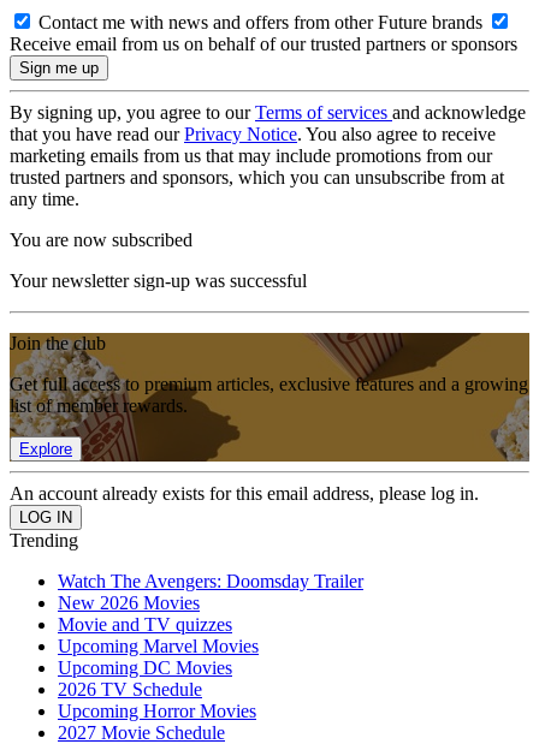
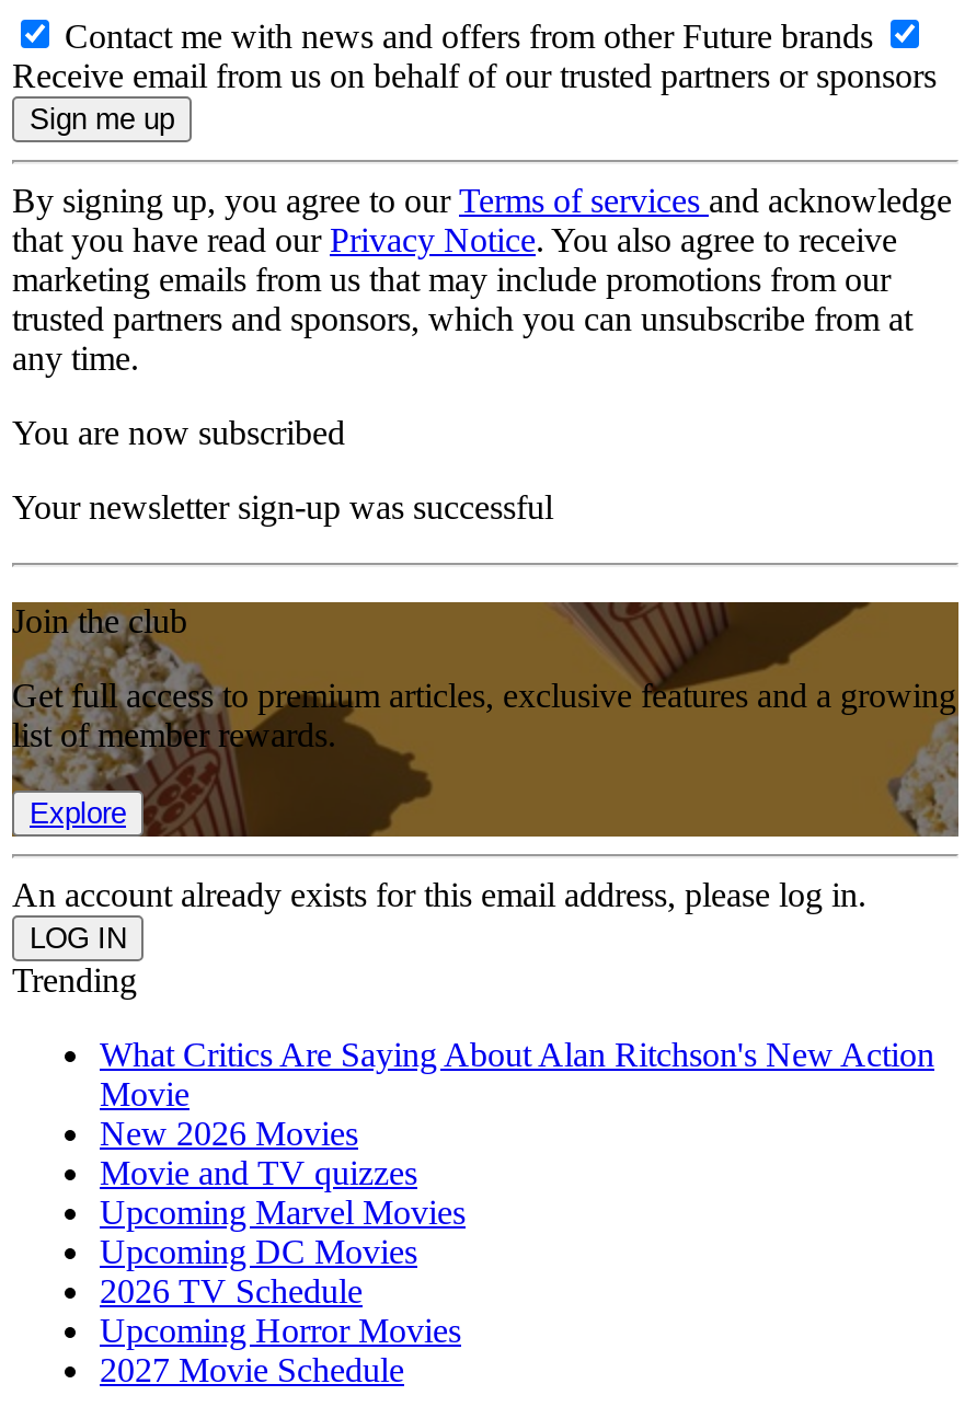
- Watch The Avengers: Doomsday Trailer
+ What Critics Are Saying About Alan Ritchson's New Action
+ Movie
